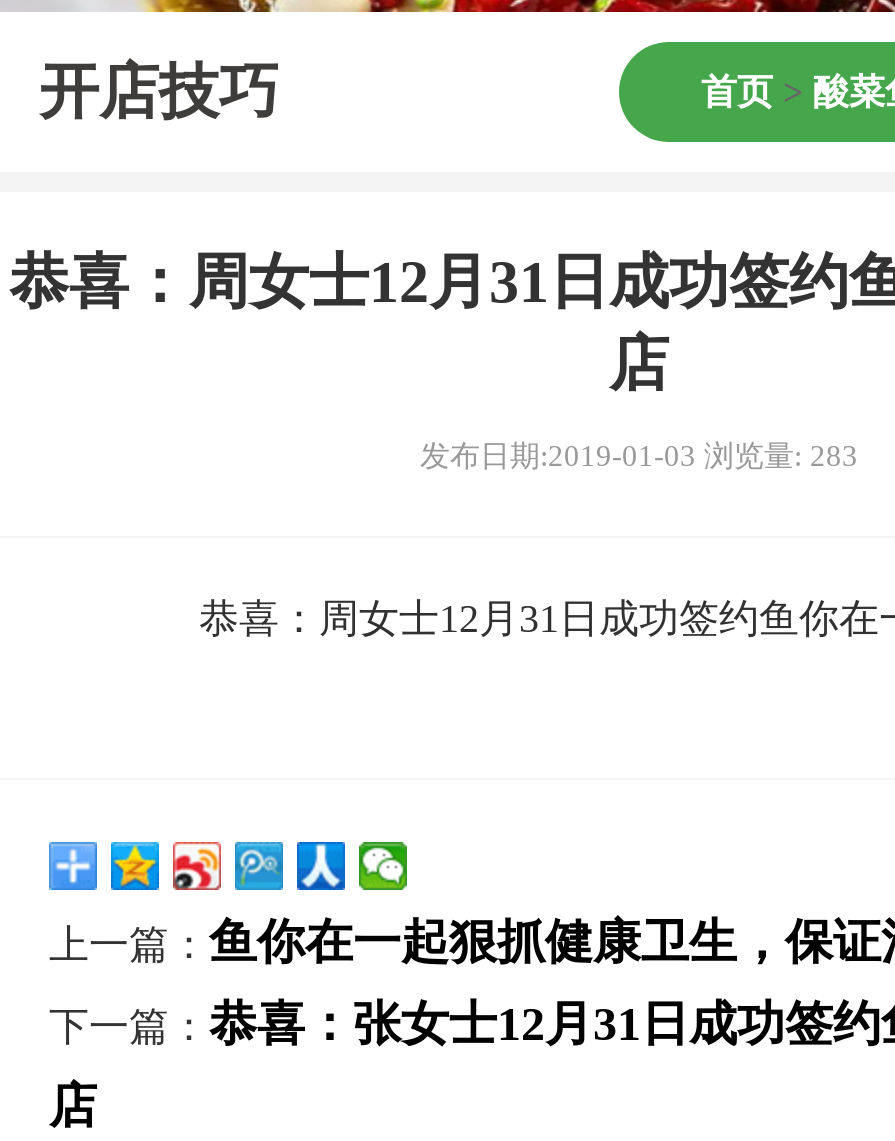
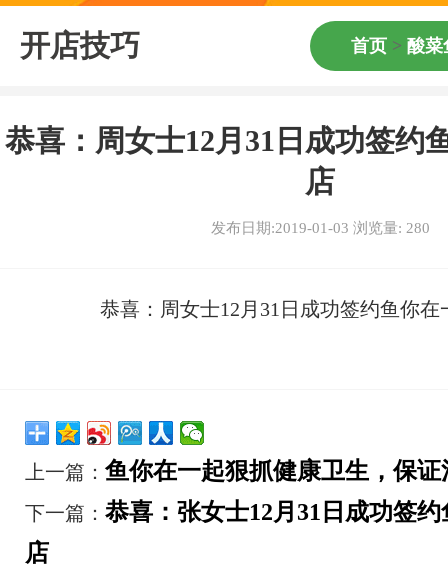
- 发布日期:2019-01-03 浏览量: 283
+ 发布日期:2019-01-03 浏览量: 280
